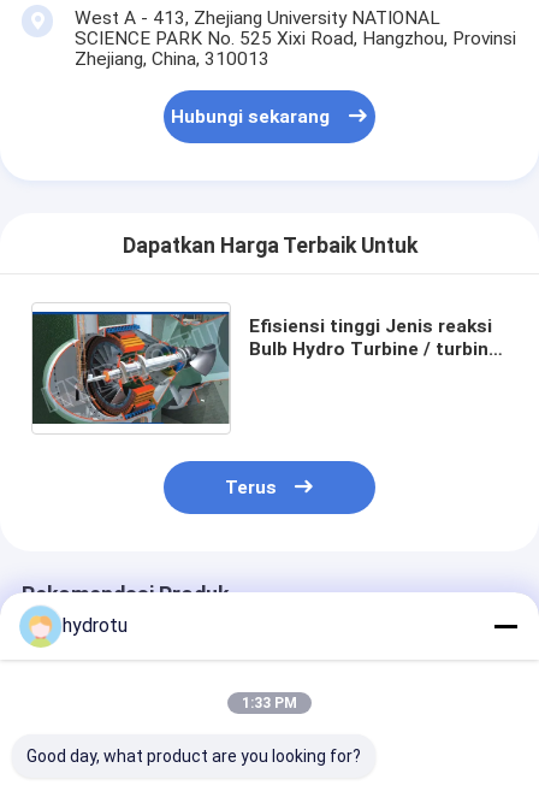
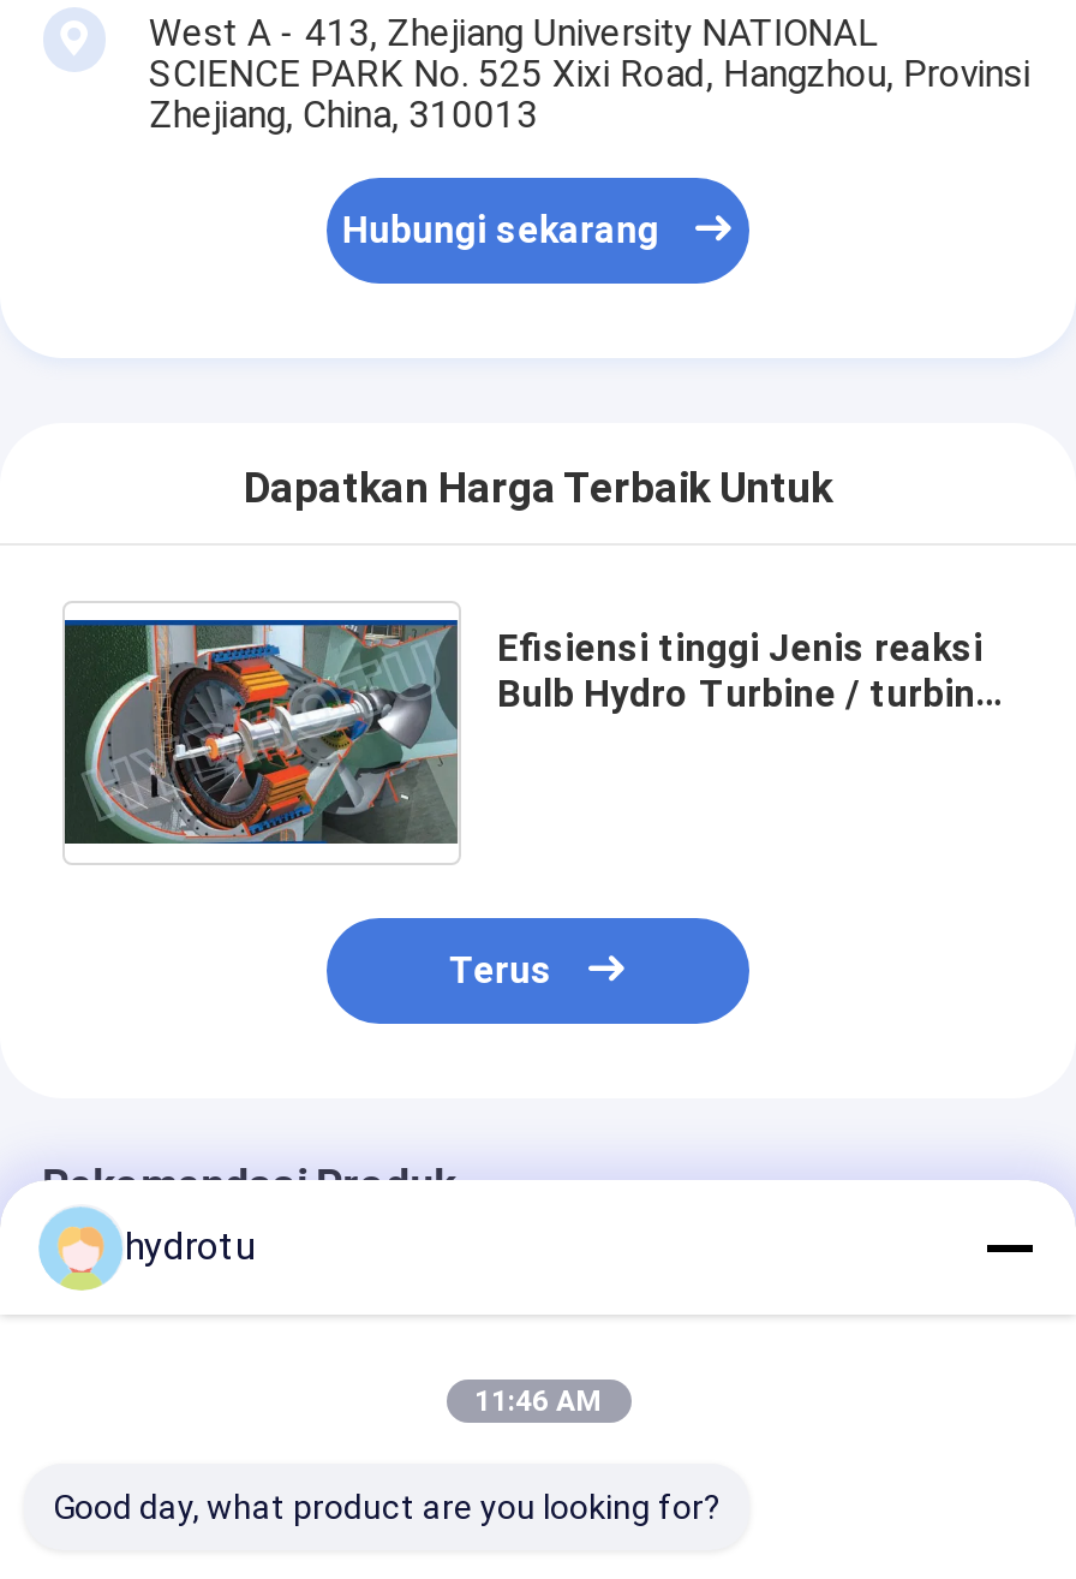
- 1:33 PM
+ 11:46 AM
